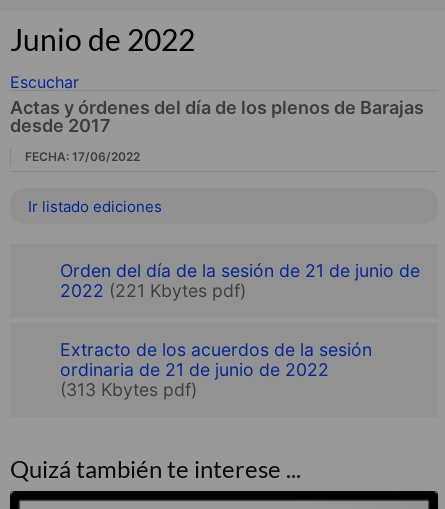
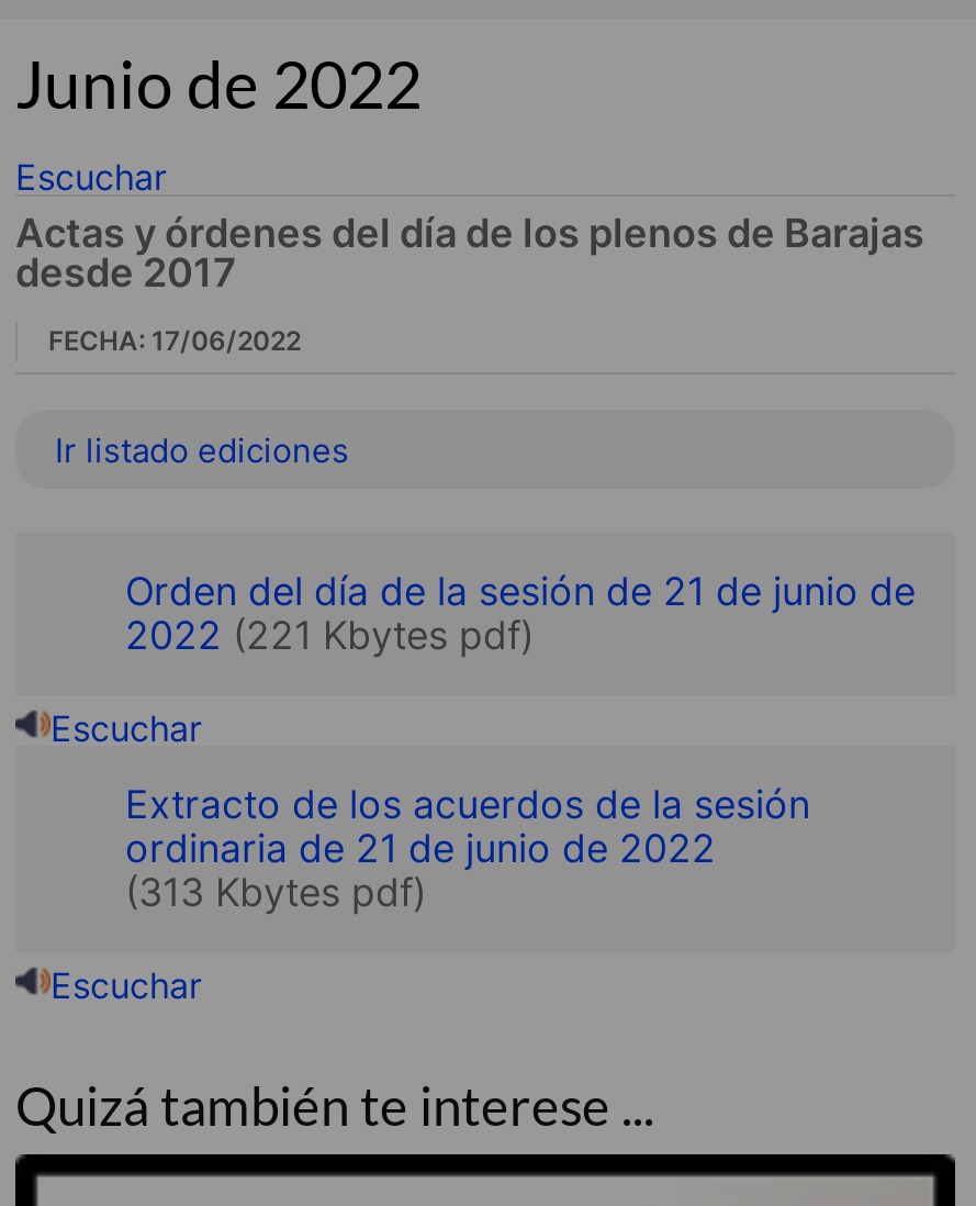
+ Escuchar

+ Escuchar
